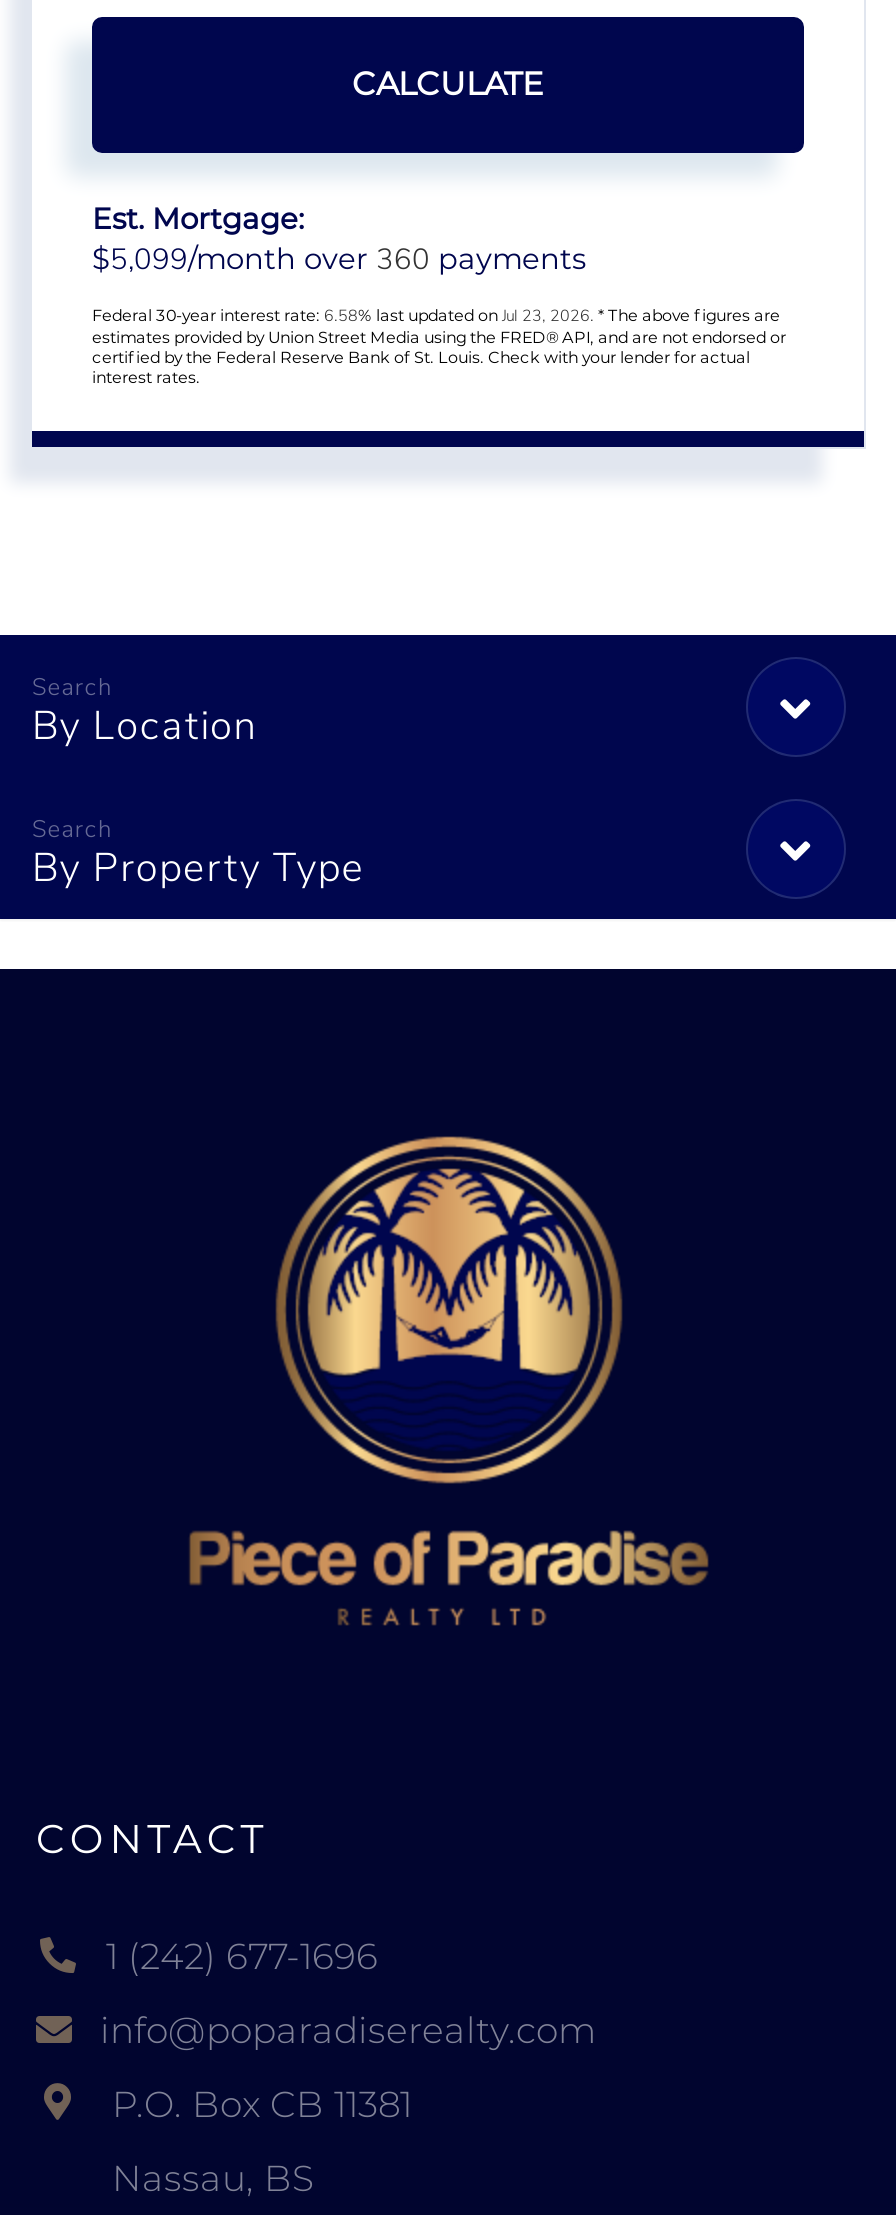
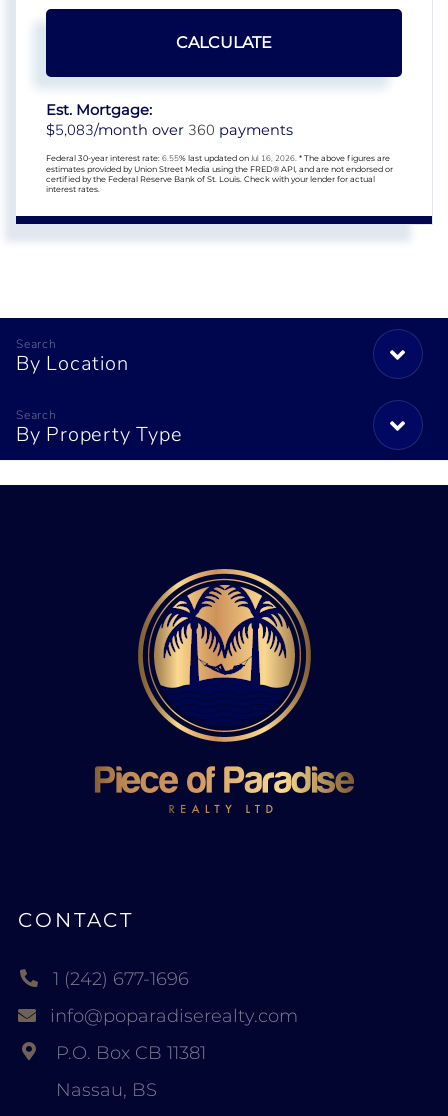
- $5,099/month over 360 payments
+ $5,083/month over 360 payments

- Federal 30-year interest rate: 6.58% last updated on Jul 23, 2026. * The above figures are
+ Federal 30-year interest rate: 6.55% last updated on Jul 16, 2026. * The above figures are
